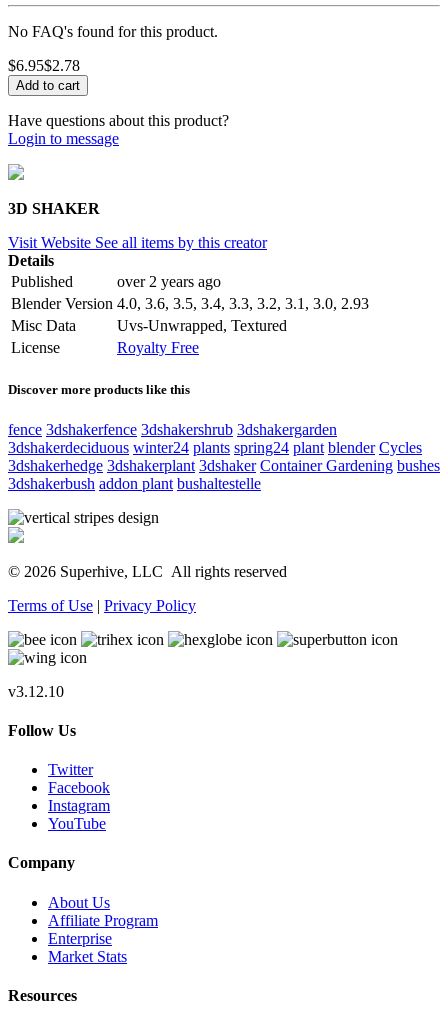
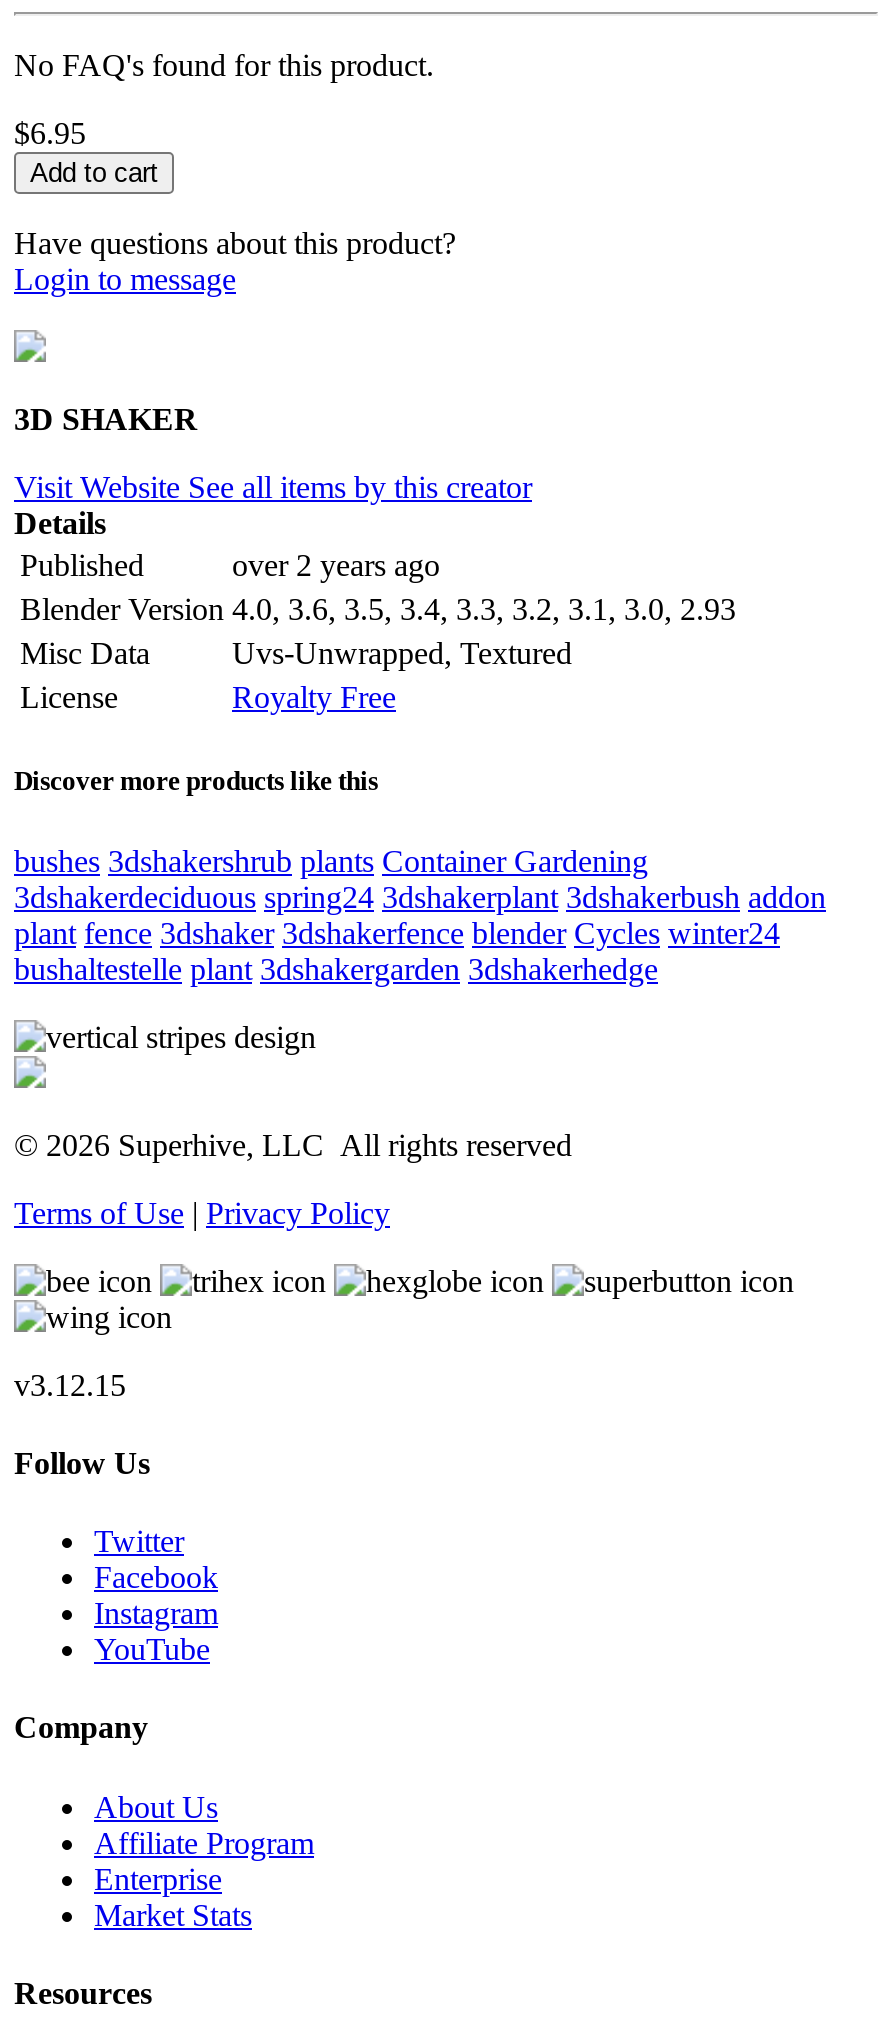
- $6.95$2.78
+ $6.95

- fence 3dshakerfence 3dshakershrub 3dshakergarden
- 3dshakerdeciduous winter24 plants spring24 plant blender Cycles
- 3dshakerhedge 3dshakerplant 3dshaker Container Gardening bushes
- 3dshakerbush addon plant bushaltestelle
+ bushes 3dshakershrub plants Container Gardening
+ 3dshakerdeciduous spring24 3dshakerplant 3dshakerbush addon
+ plant fence 3dshaker 3dshakerfence blender Cycles winter24
+ bushaltestelle plant 3dshakergarden 3dshakerhedge

- v3.12.10
+ v3.12.15
